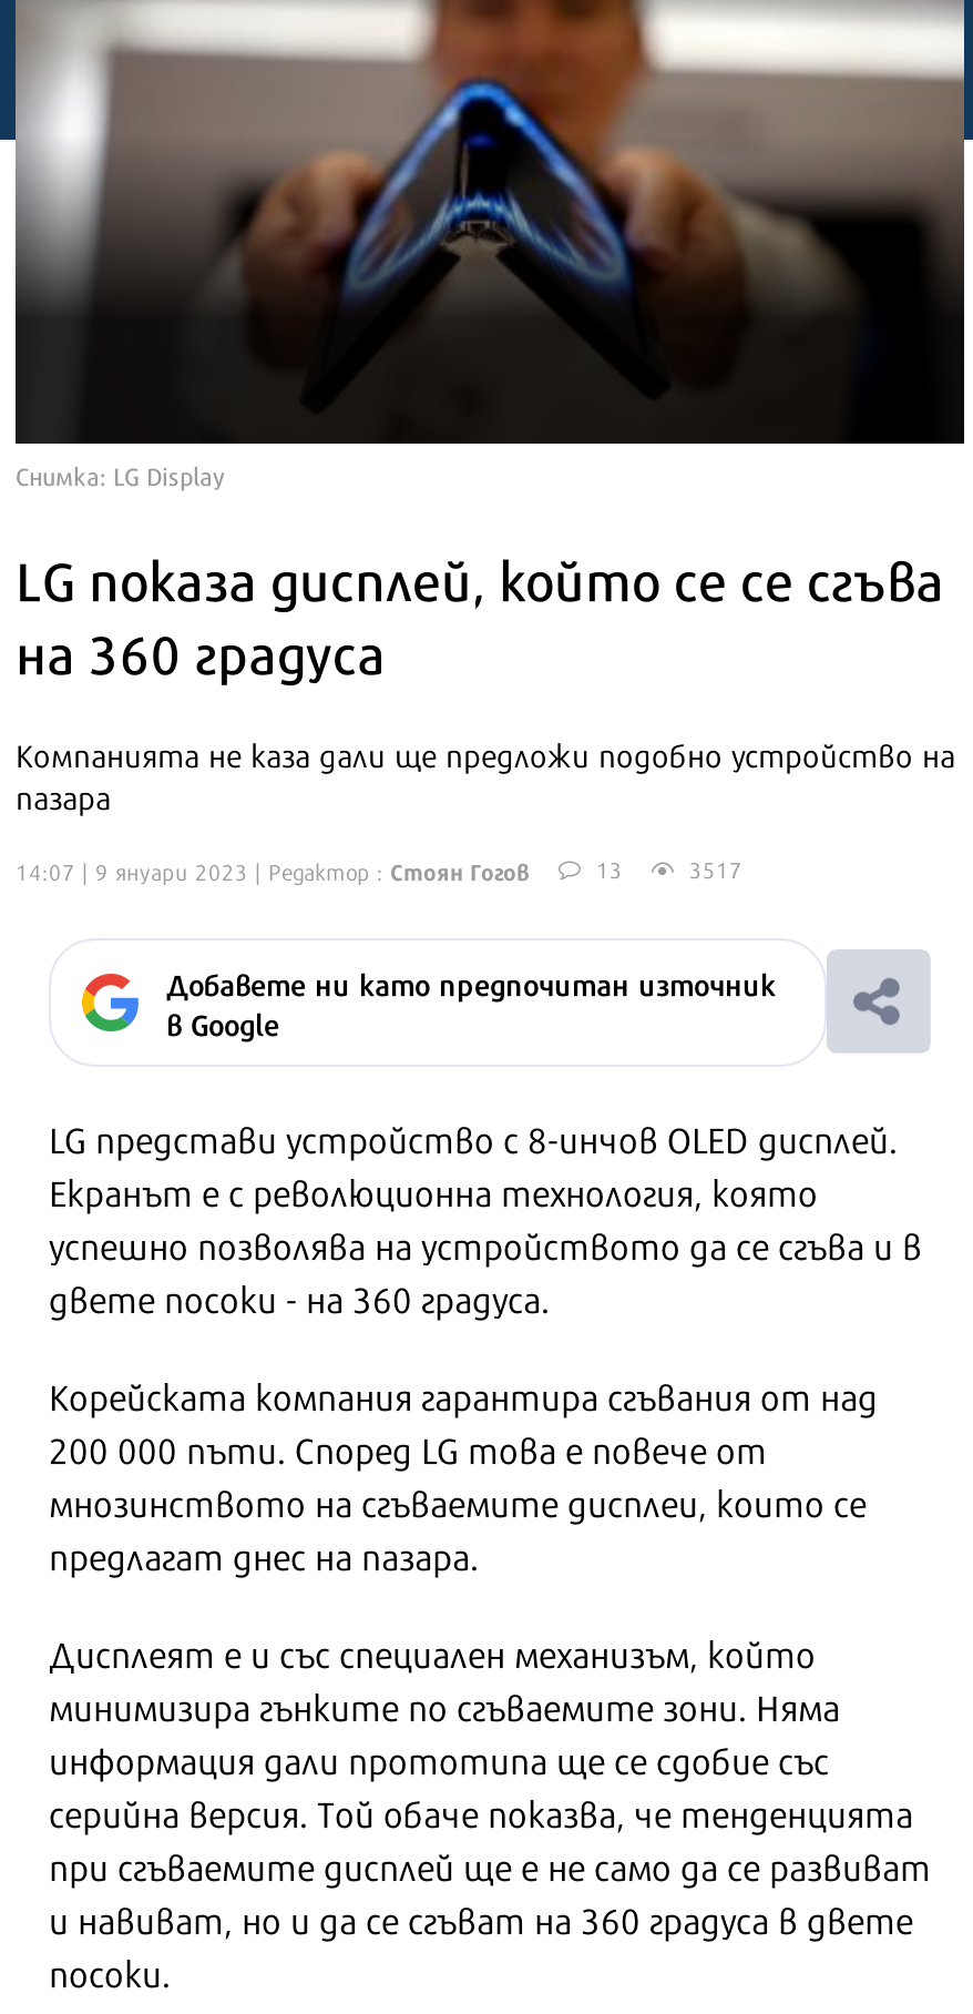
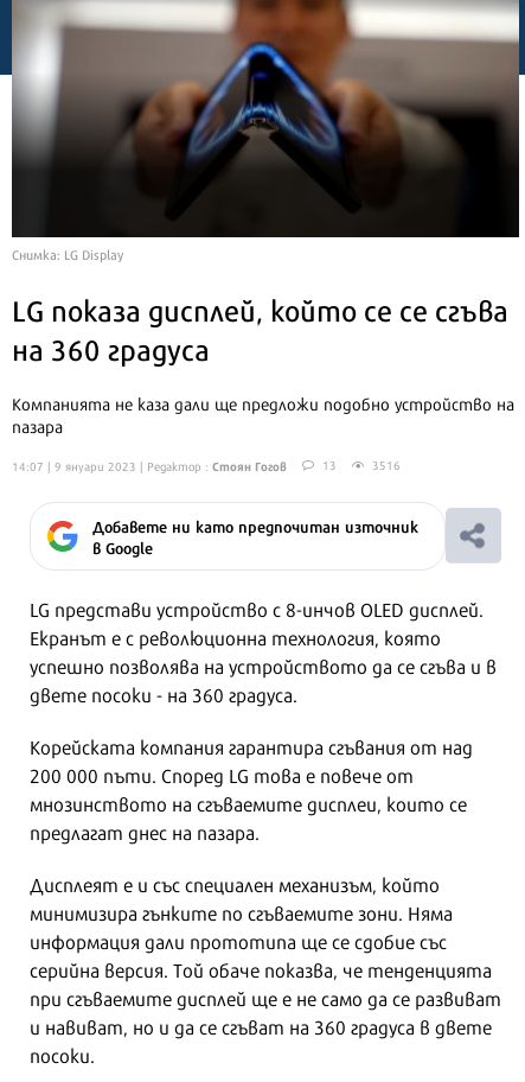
- 3517
+ 3516
